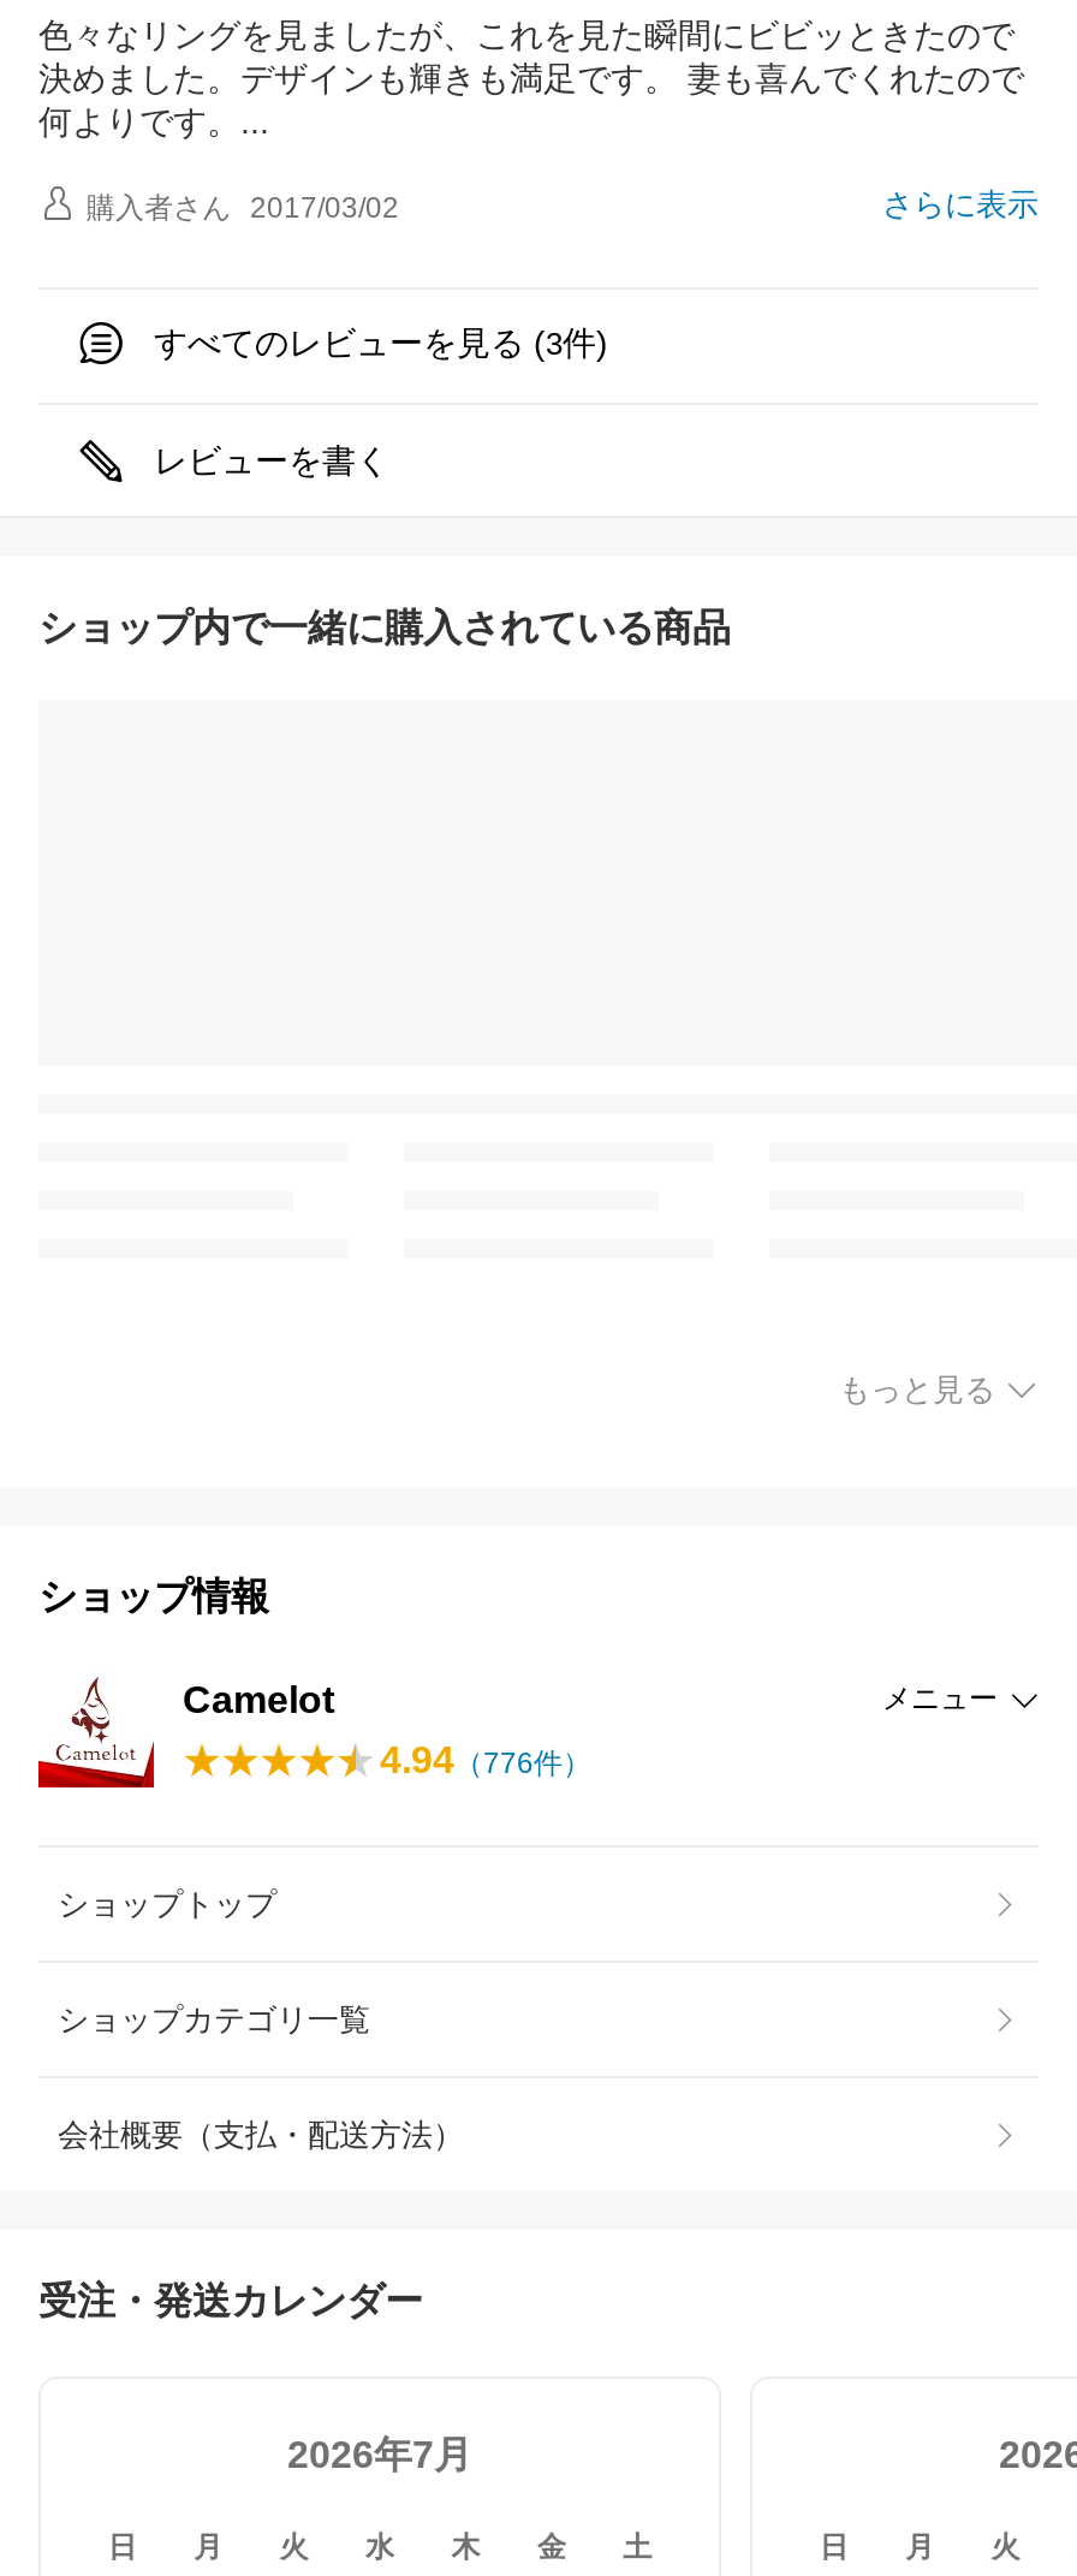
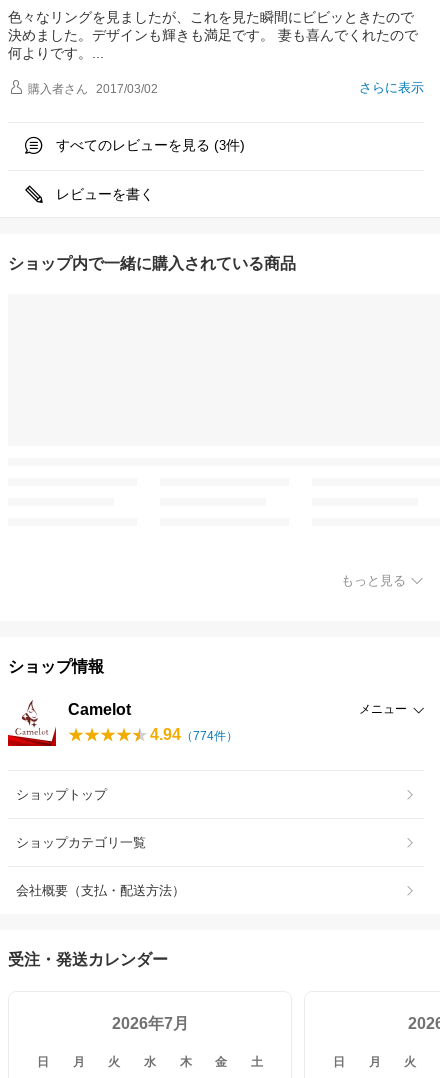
- 4.94（776件）
+ 4.94（774件）
